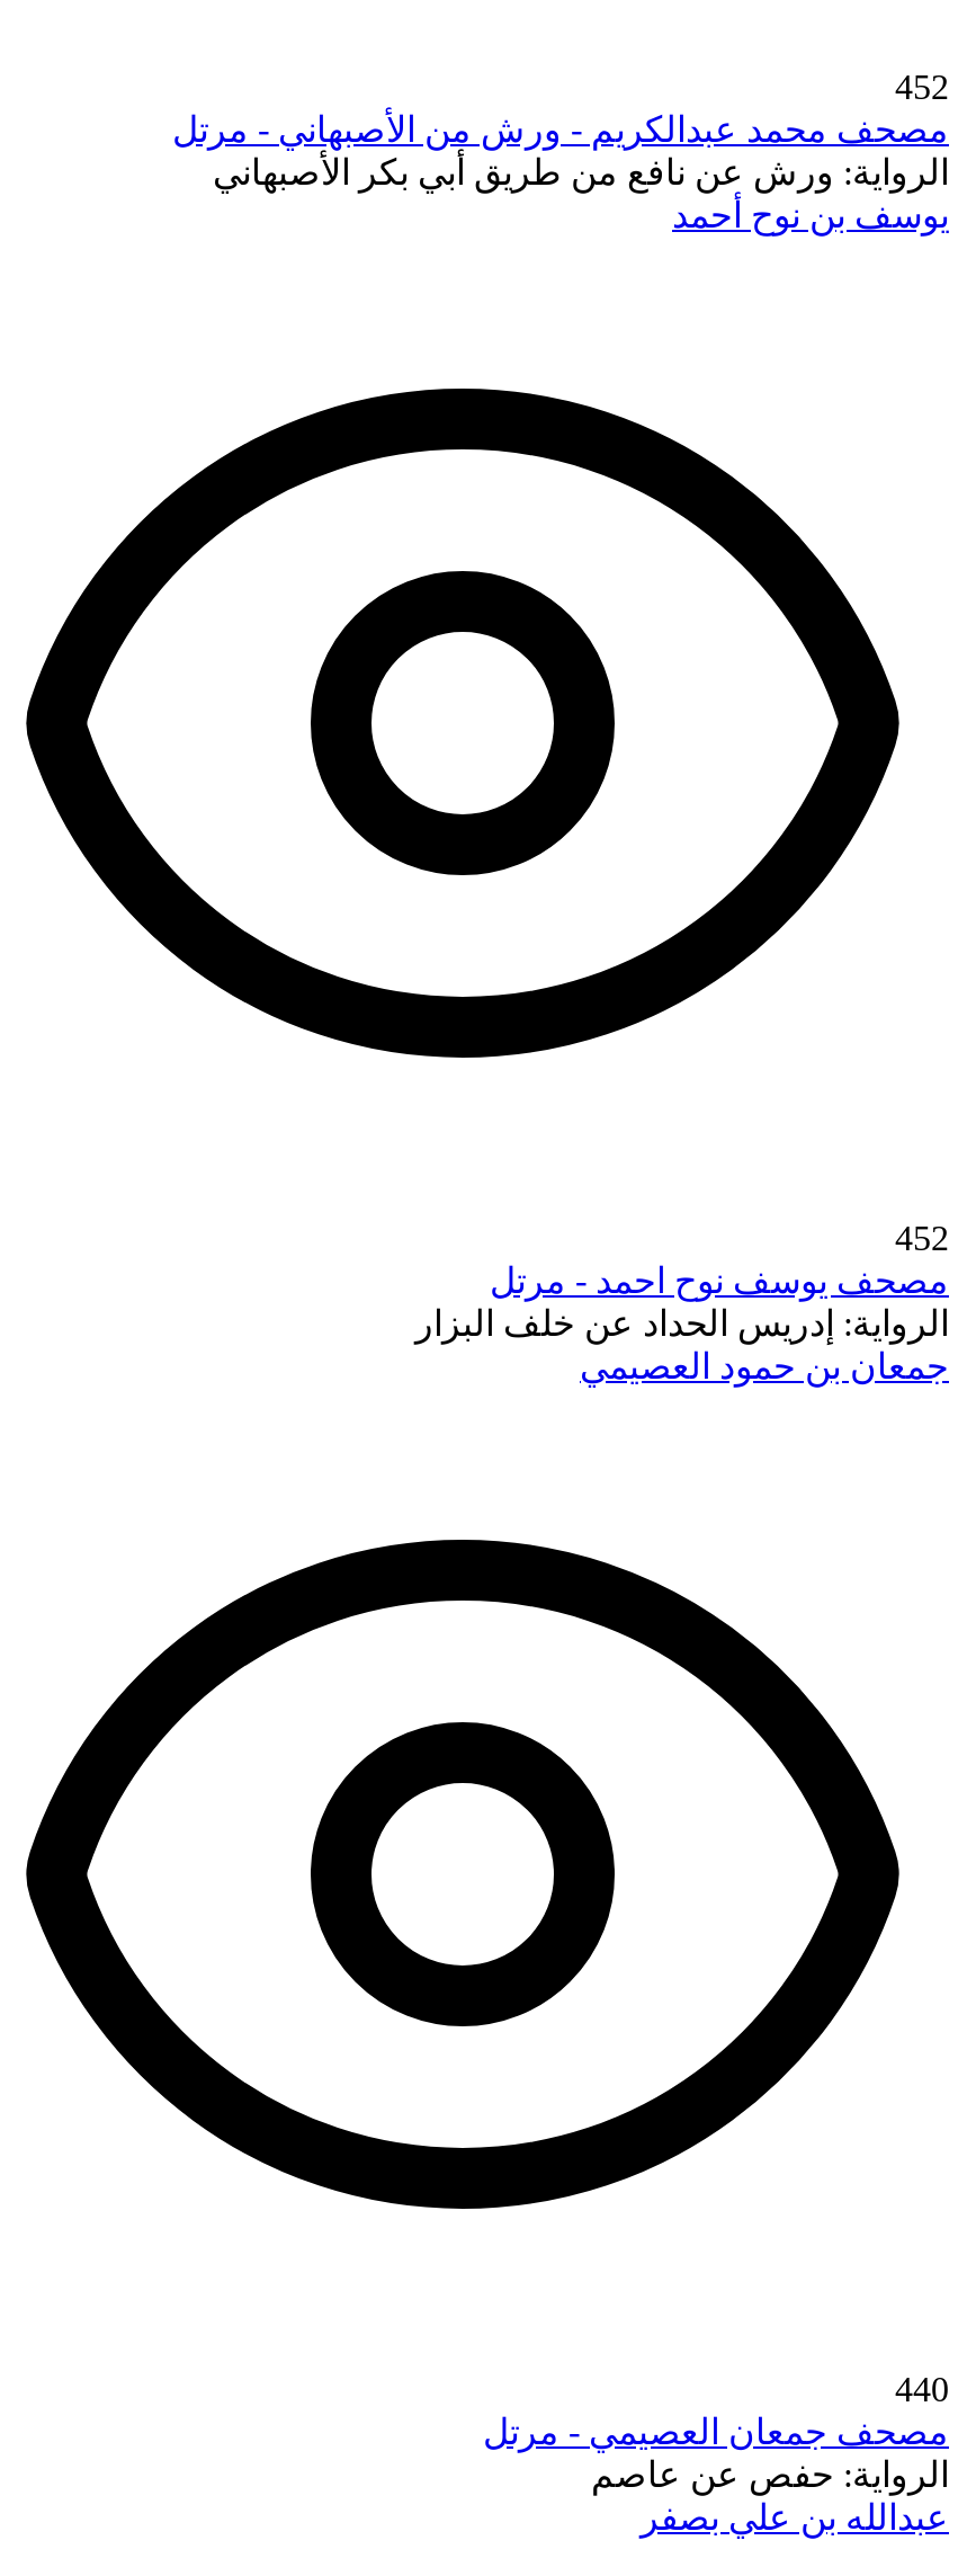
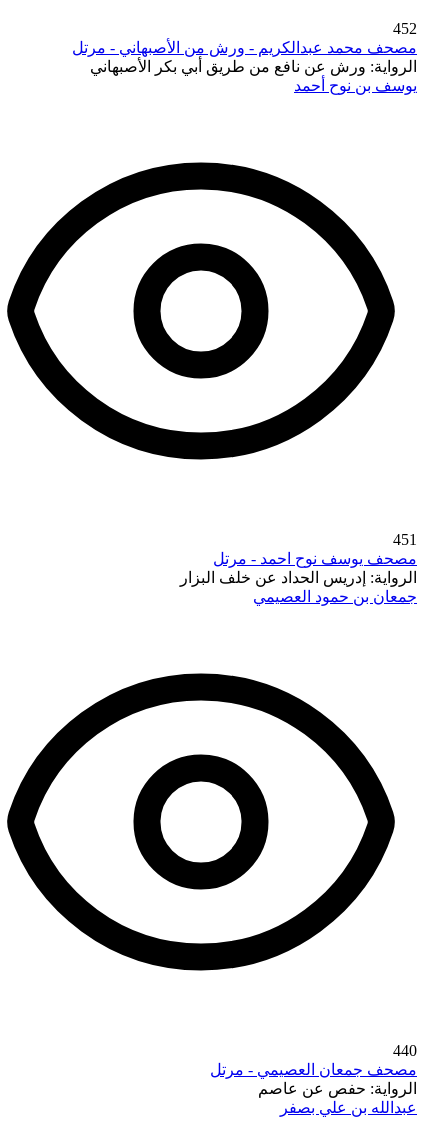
- 452
+ 451
